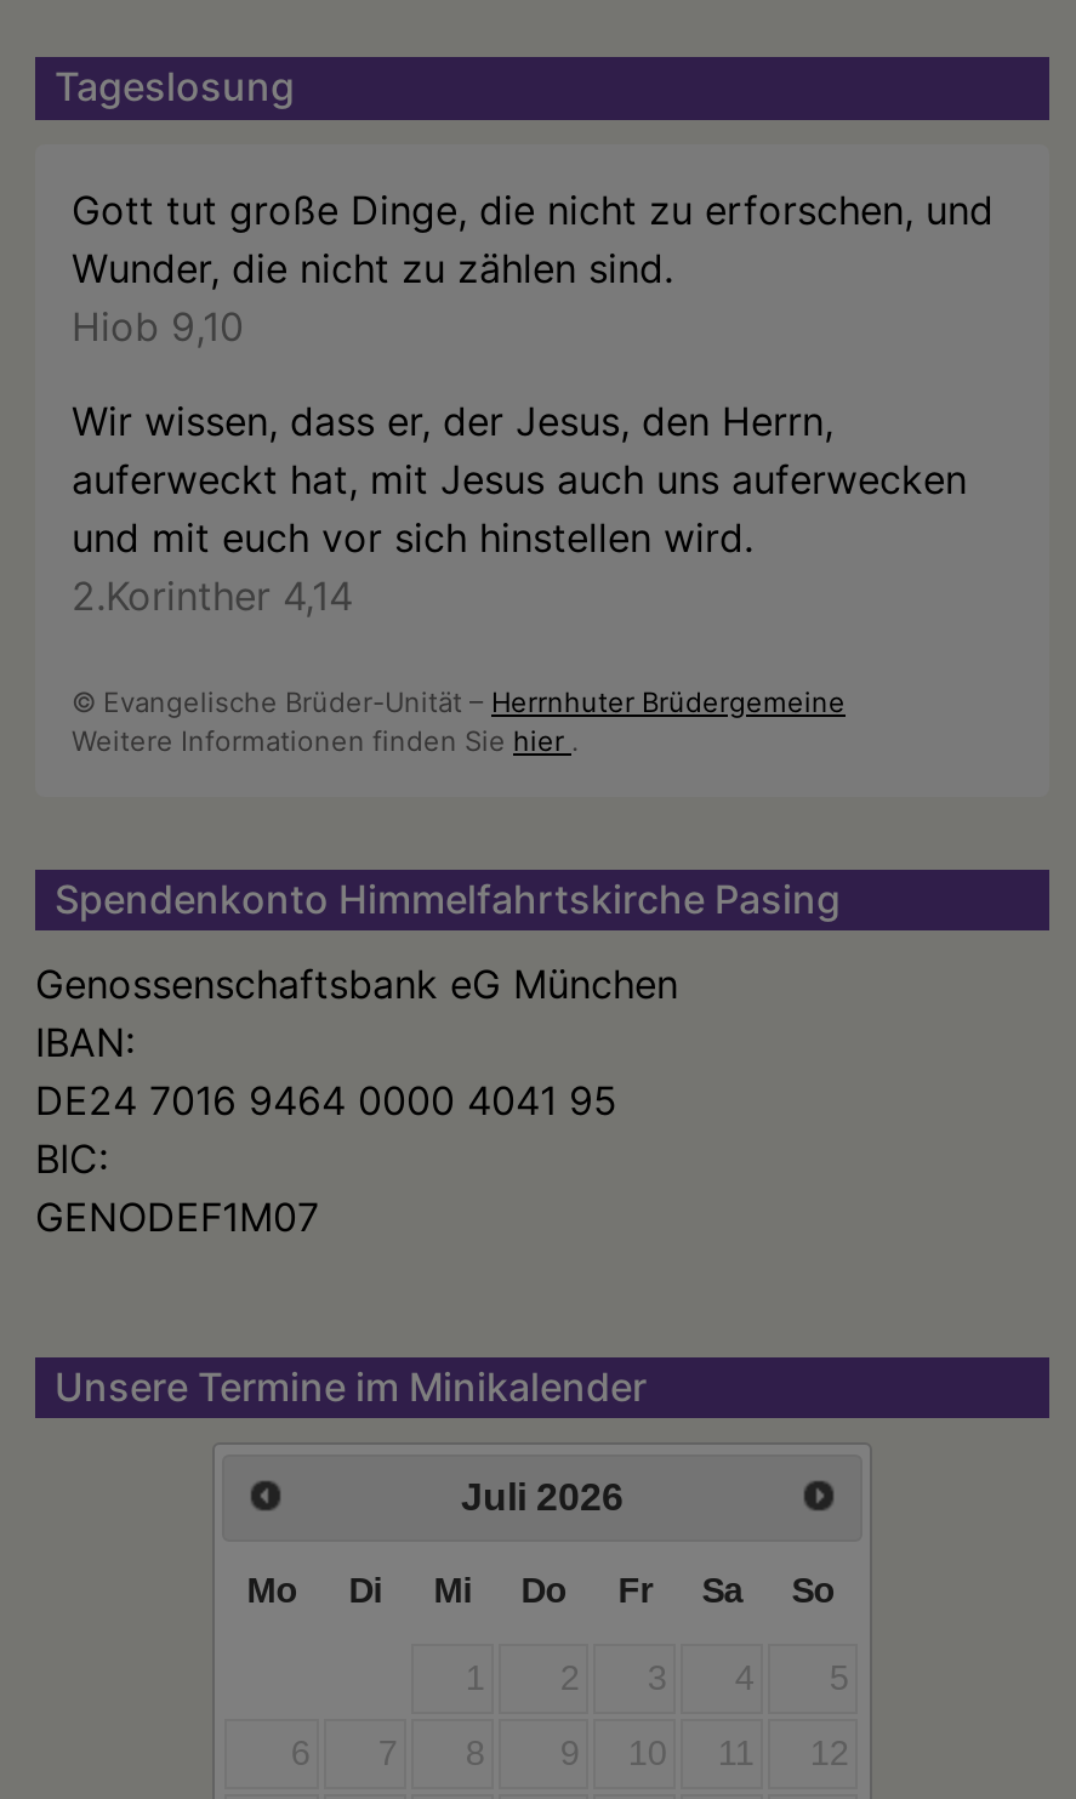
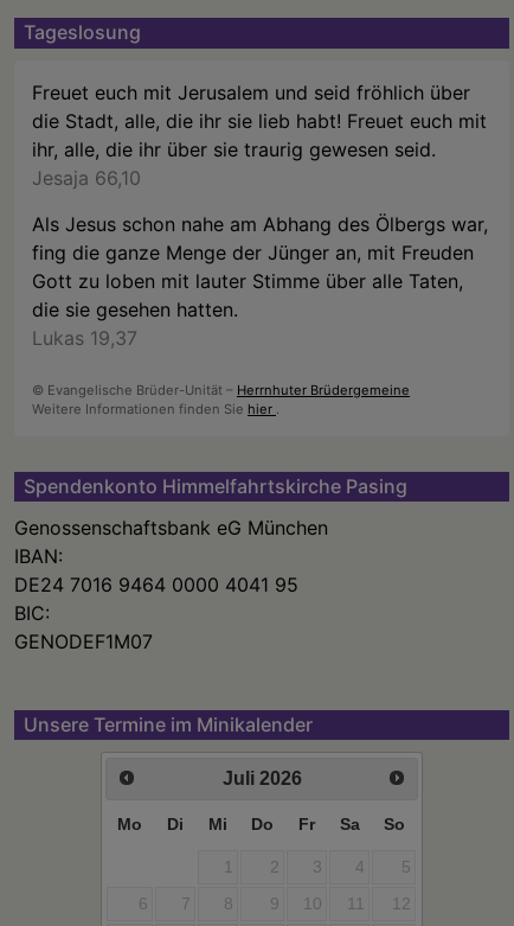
- Gott tut große Dinge, die nicht zu erforschen, und
- Wunder, die nicht zu zählen sind.
- Hiob 9,10
+ Freuet euch mit Jerusalem und seid fröhlich über
+ die Stadt, alle, die ihr sie lieb habt! Freuet euch mit
+ ihr, alle, die ihr über sie traurig gewesen seid.
+ Jesaja 66,10

- Wir wissen, dass er, der Jesus, den Herrn,
- auferweckt hat, mit Jesus auch uns auferwecken
- und mit euch vor sich hinstellen wird.
- 2.Korinther 4,14
+ Als Jesus schon nahe am Abhang des Ölbergs war,
+ fing die ganze Menge der Jünger an, mit Freuden
+ Gott zu loben mit lauter Stimme über alle Taten,
+ die sie gesehen hatten.
+ Lukas 19,37
